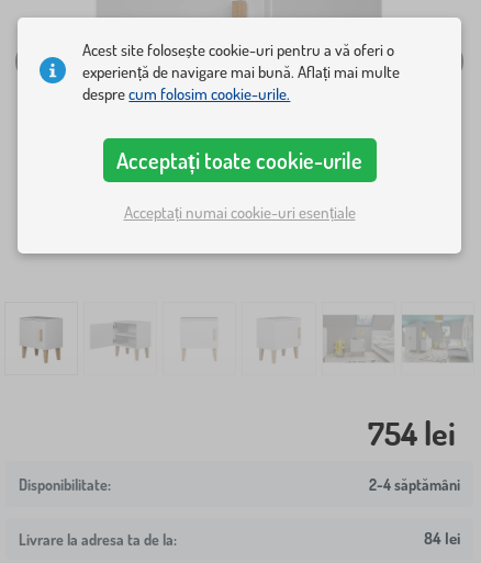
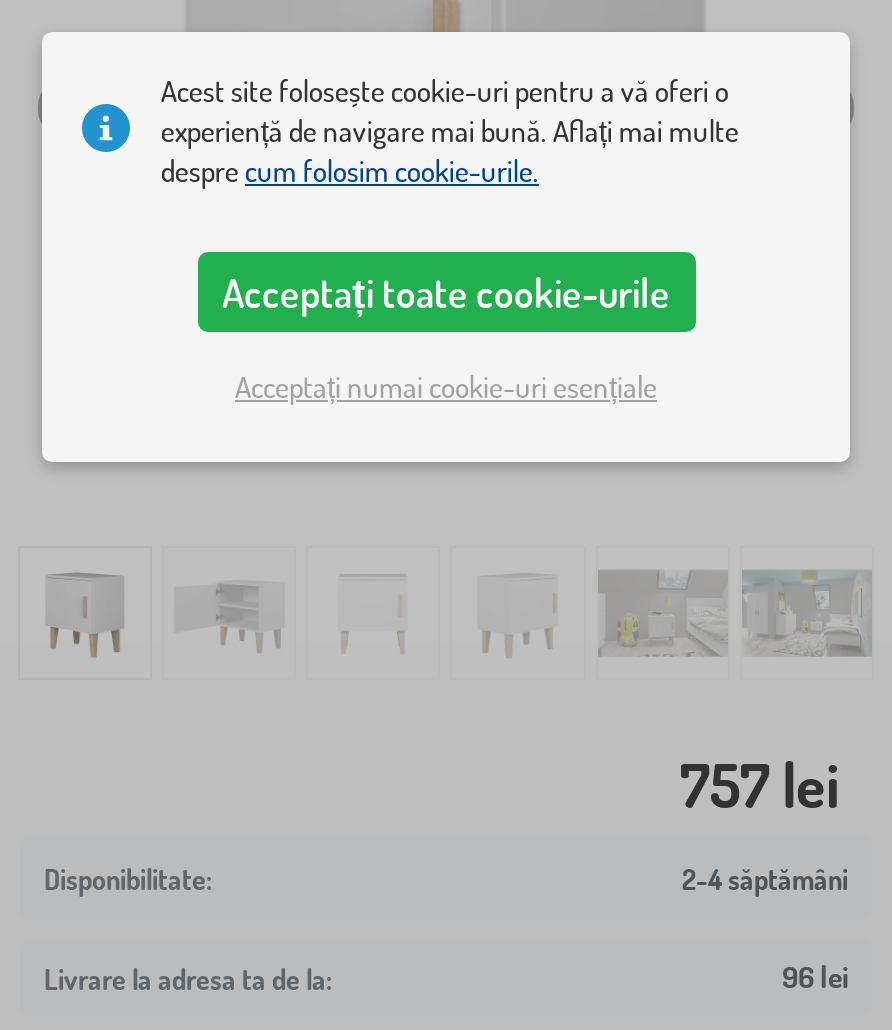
- 754 lei
+ 757 lei

- 84 lei
+ 96 lei
